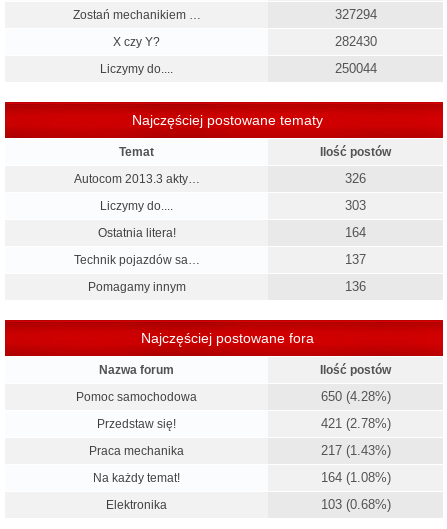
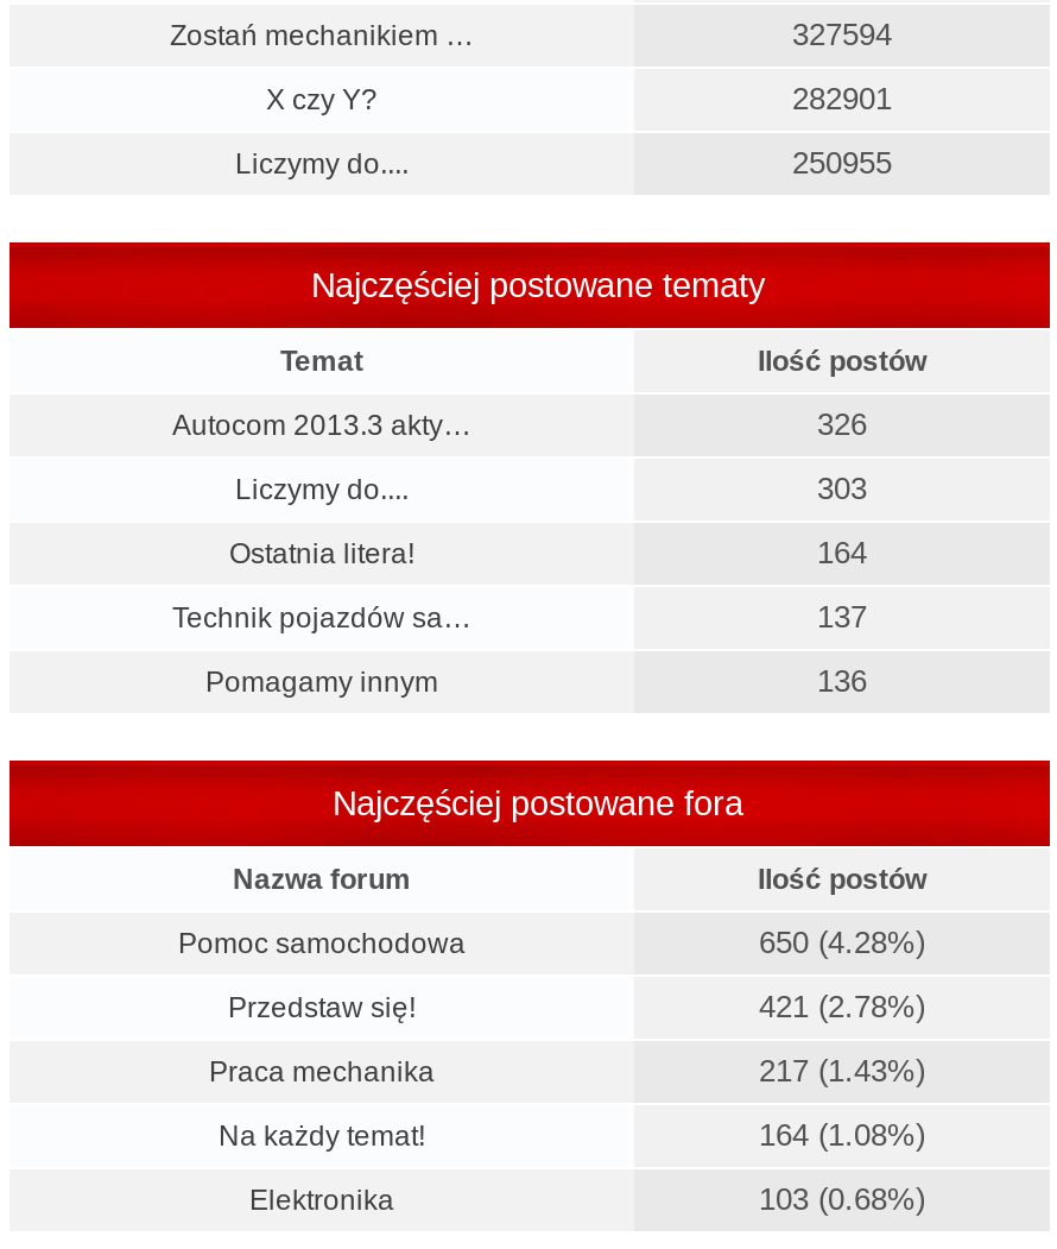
- 327294
+ 327594

- 282430
+ 282901

- 250044
+ 250955
